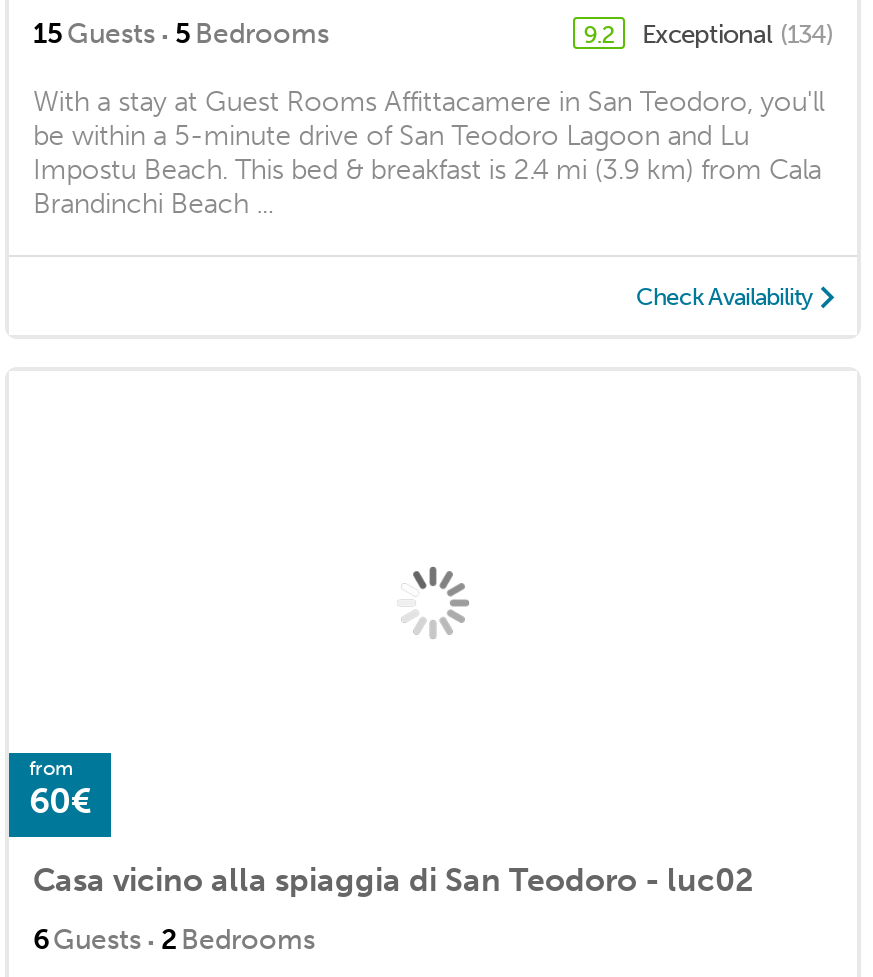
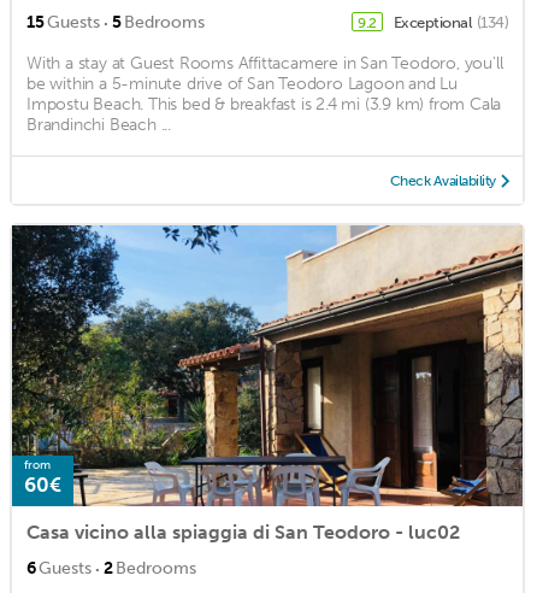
+ [image]
